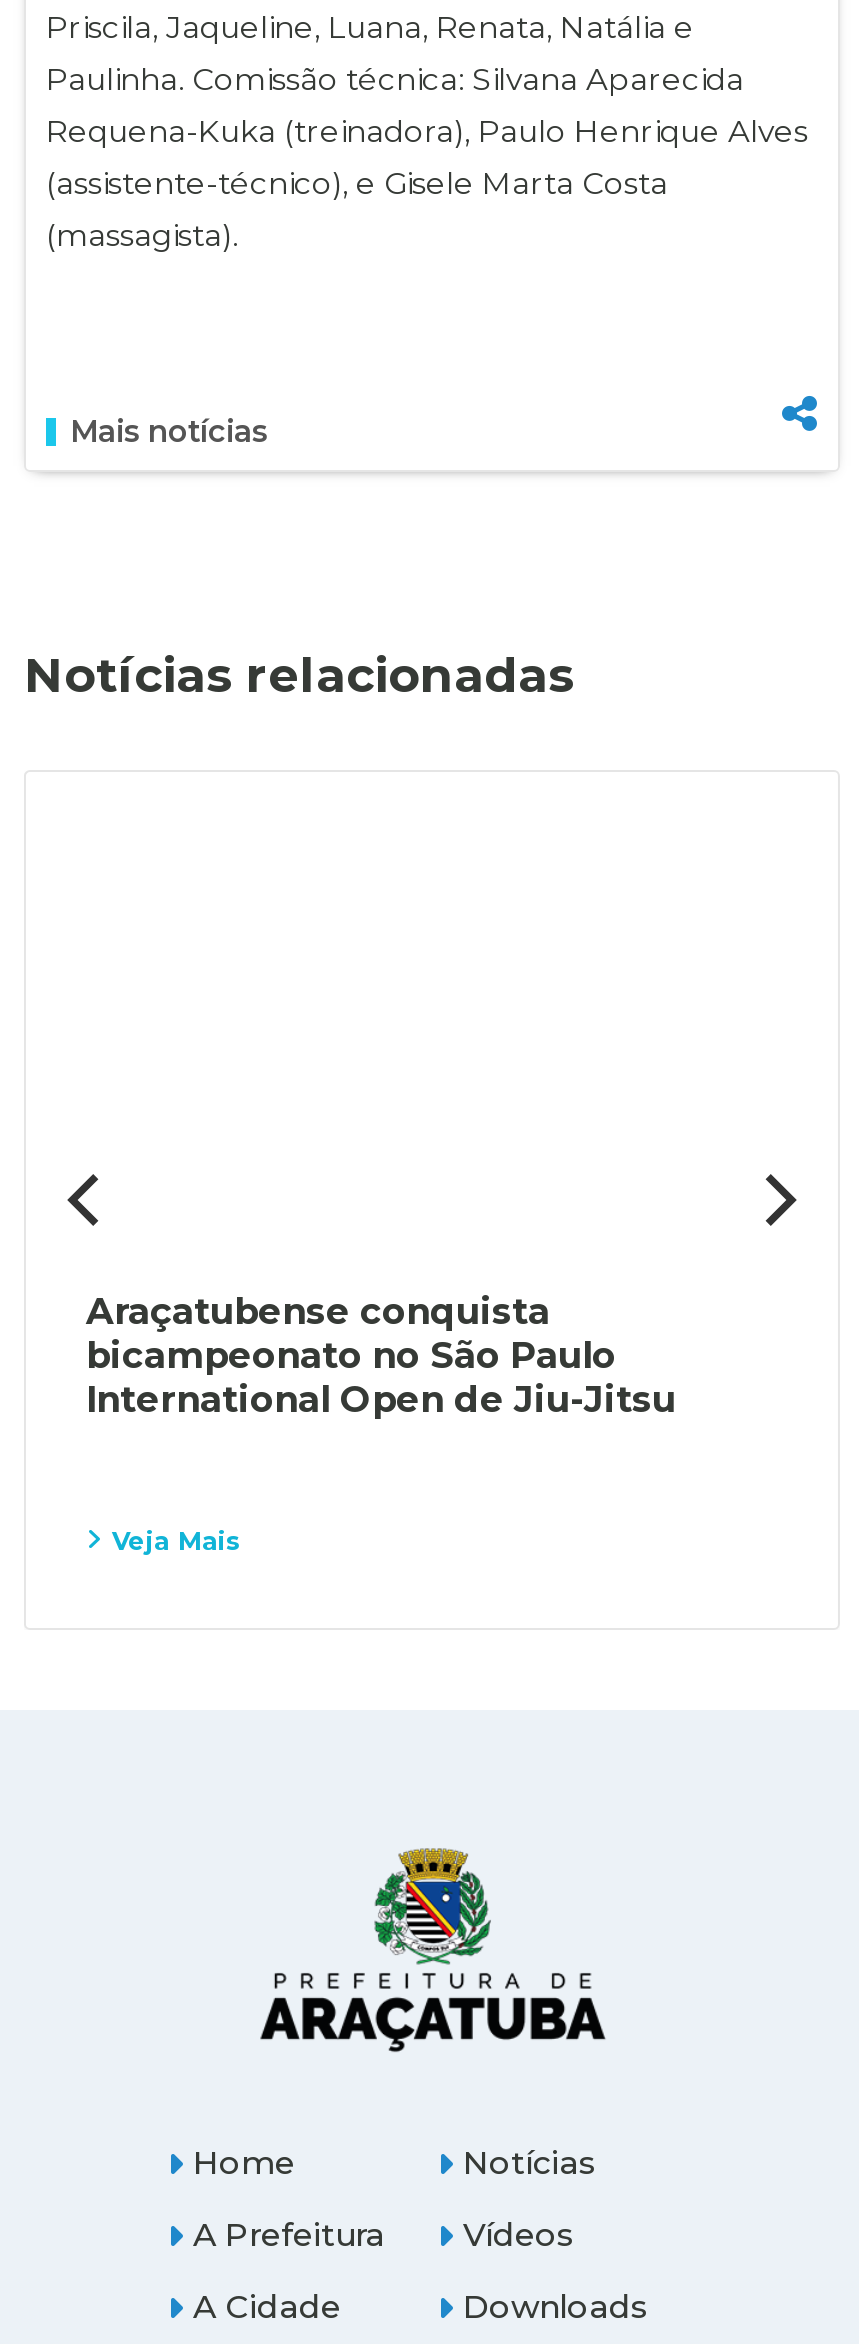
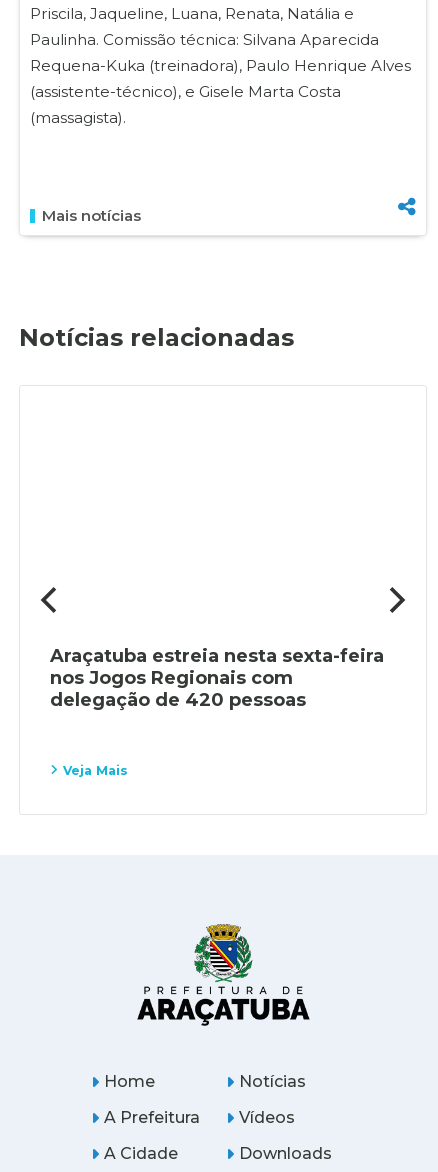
- Araçatubense conquista
- bicampeonato no São Paulo
- International Open de Jiu-Jitsu
+ Araçatuba estreia nesta sexta-feira
+ nos Jogos Regionais com
+ delegação de 420 pessoas
